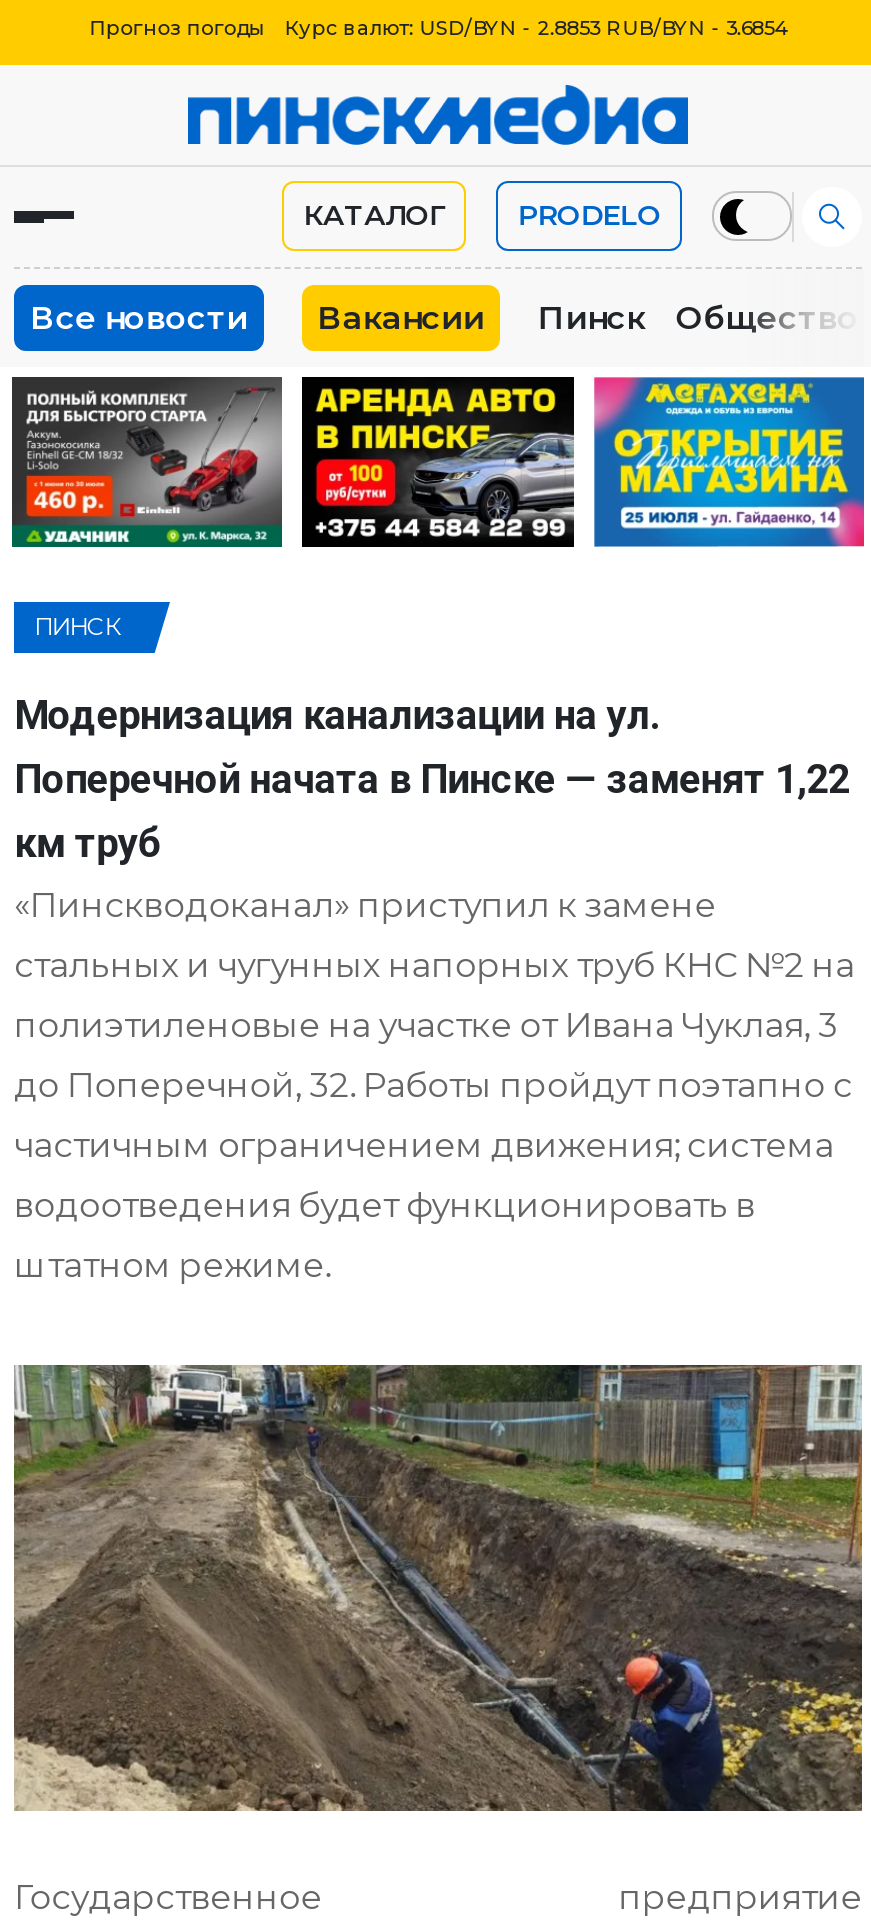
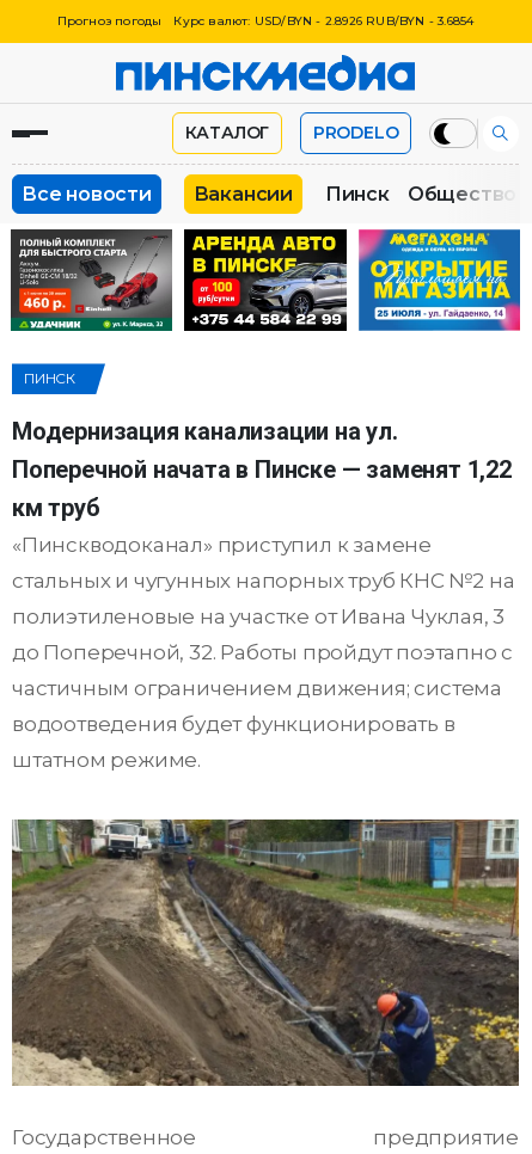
- Курс валют: USD/BYN - 2.8853 RUB/BYN - 3.6854
+ Курс валют: USD/BYN - 2.8926 RUB/BYN - 3.6854
